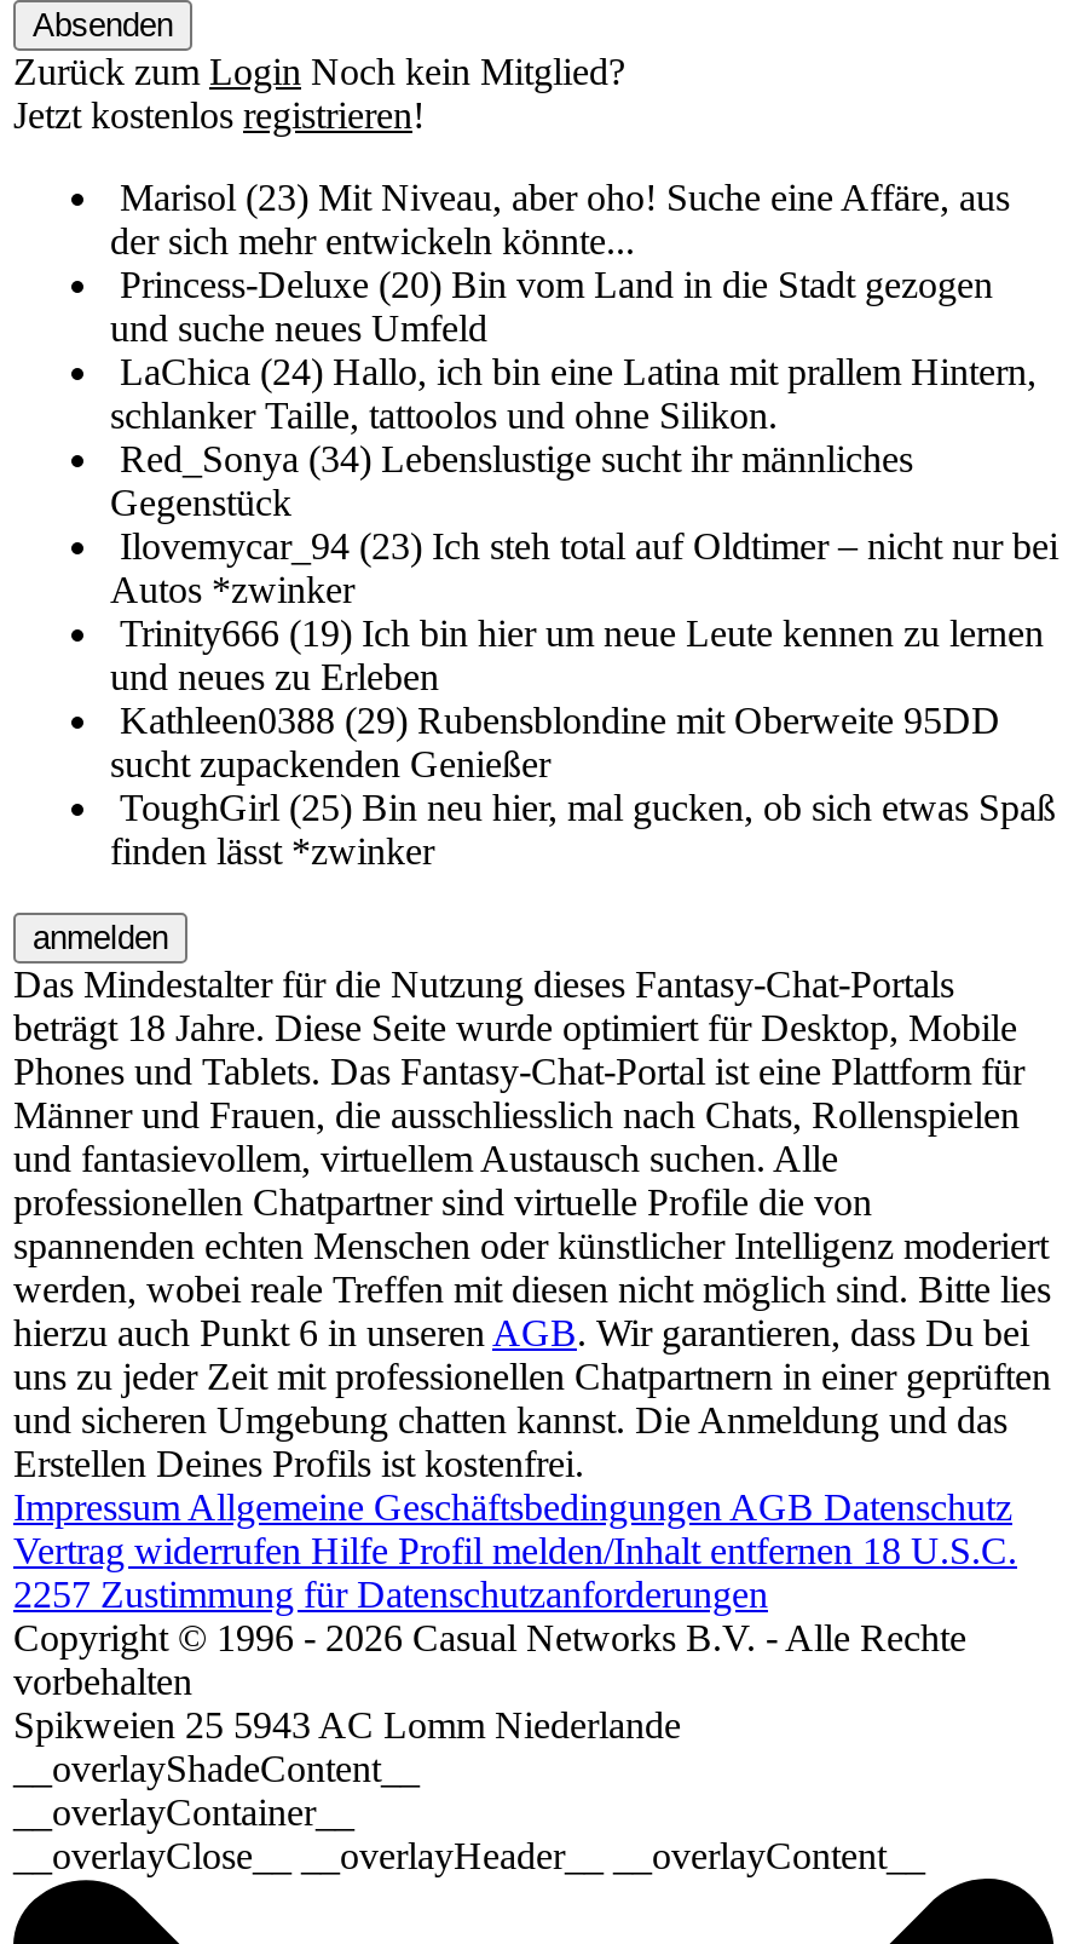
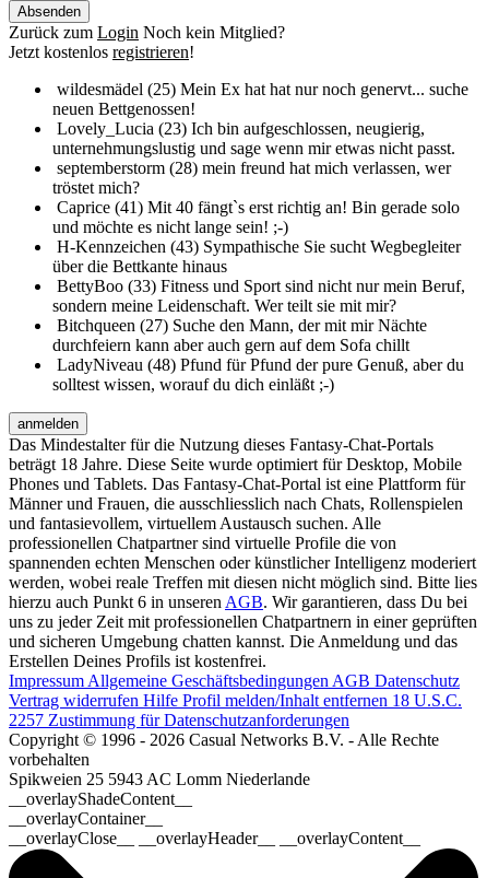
- Marisol (23) Mit Niveau, aber oho! Suche eine Affäre, aus
- der sich mehr entwickeln könnte...
- Princess-Deluxe (20) Bin vom Land in die Stadt gezogen
- und suche neues Umfeld
- LaChica (24) Hallo, ich bin eine Latina mit prallem Hintern,
- schlanker Taille, tattoolos und ohne Silikon.
- Red_Sonya (34) Lebenslustige sucht ihr männliches
- Gegenstück
- Ilovemycar_94 (23) Ich steh total auf Oldtimer – nicht nur bei
- Autos *zwinker
- Trinity666 (19) Ich bin hier um neue Leute kennen zu lernen
- und neues zu Erleben
- Kathleen0388 (29) Rubensblondine mit Oberweite 95DD
- sucht zupackenden Genießer
- ToughGirl (25) Bin neu hier, mal gucken, ob sich etwas Spaß
- finden lässt *zwinker
+ wildesmädel (25) Mein Ex hat hat nur noch genervt... suche
+ neuen Bettgenossen!
+ Lovely_Lucia (23) Ich bin aufgeschlossen, neugierig,
+ unternehmungslustig und sage wenn mir etwas nicht passt.
+ septemberstorm (28) mein freund hat mich verlassen, wer
+ tröstet mich?
+ Caprice (41) Mit 40 fängt`s erst richtig an! Bin gerade solo
+ und möchte es nicht lange sein! ;-)
+ H-Kennzeichen (43) Sympathische Sie sucht Wegbegleiter
+ über die Bettkante hinaus
+ BettyBoo (33) Fitness und Sport sind nicht nur mein Beruf,
+ sondern meine Leidenschaft. Wer teilt sie mit mir?
+ Bitchqueen (27) Suche den Mann, der mit mir Nächte
+ durchfeiern kann aber auch gern auf dem Sofa chillt
+ LadyNiveau (48) Pfund für Pfund der pure Genuß, aber du
+ solltest wissen, worauf du dich einläßt ;-)
